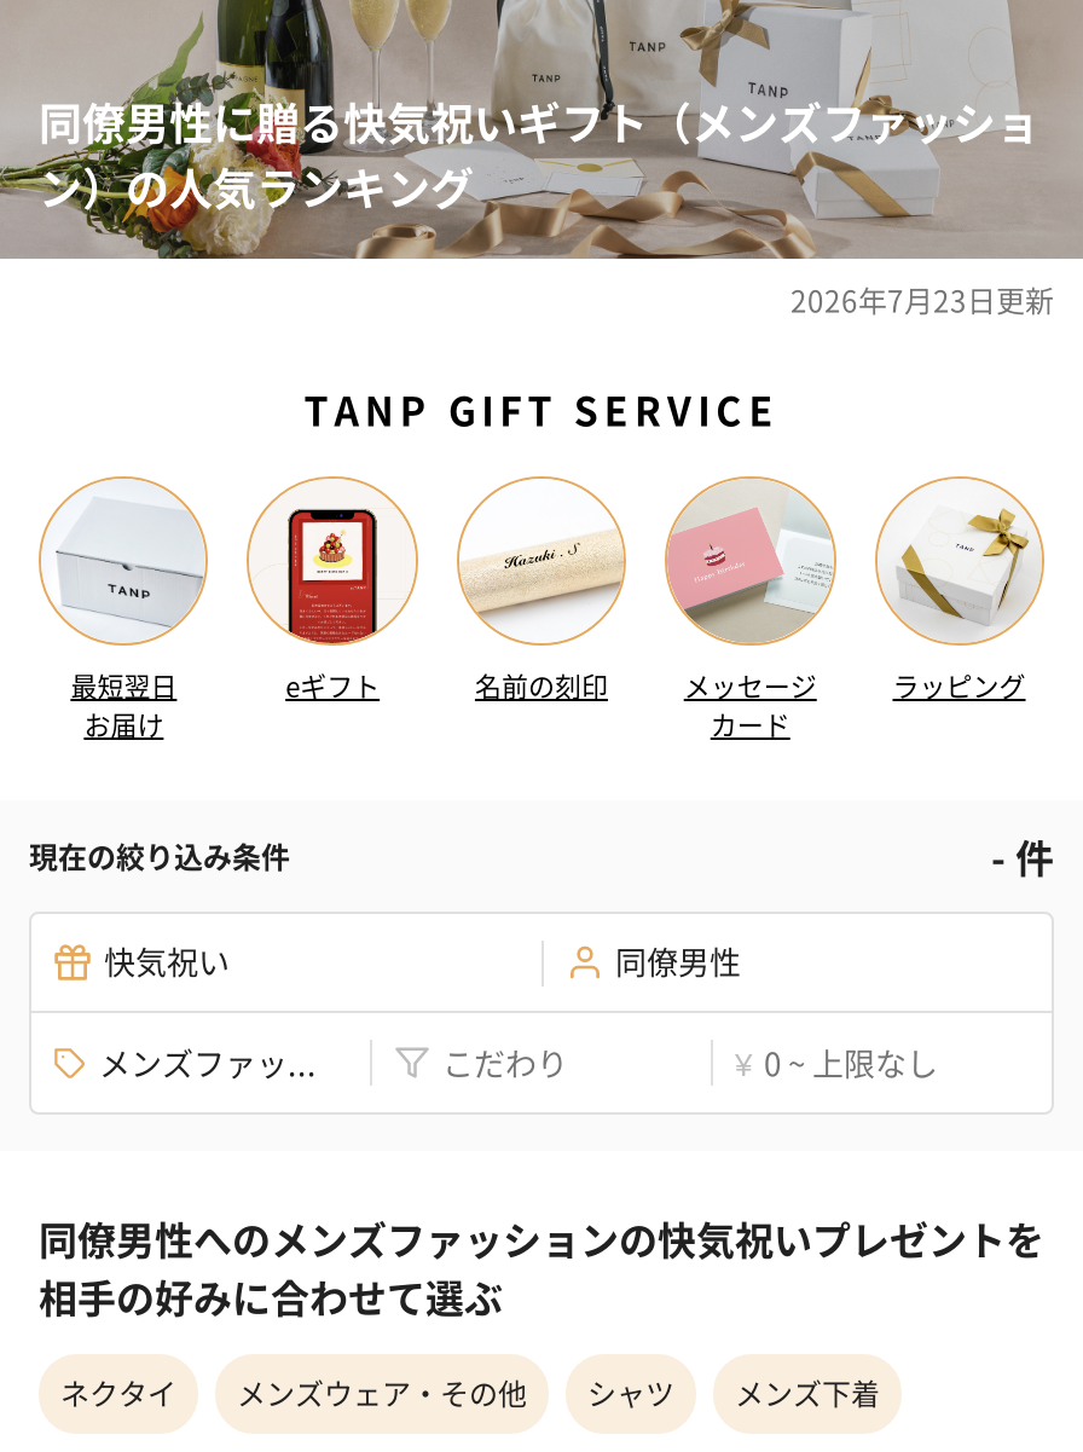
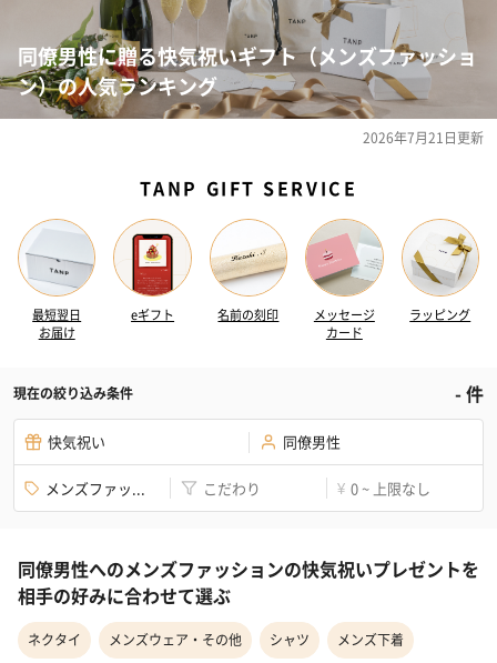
- 2026年7月23日更新
+ 2026年7月21日更新
